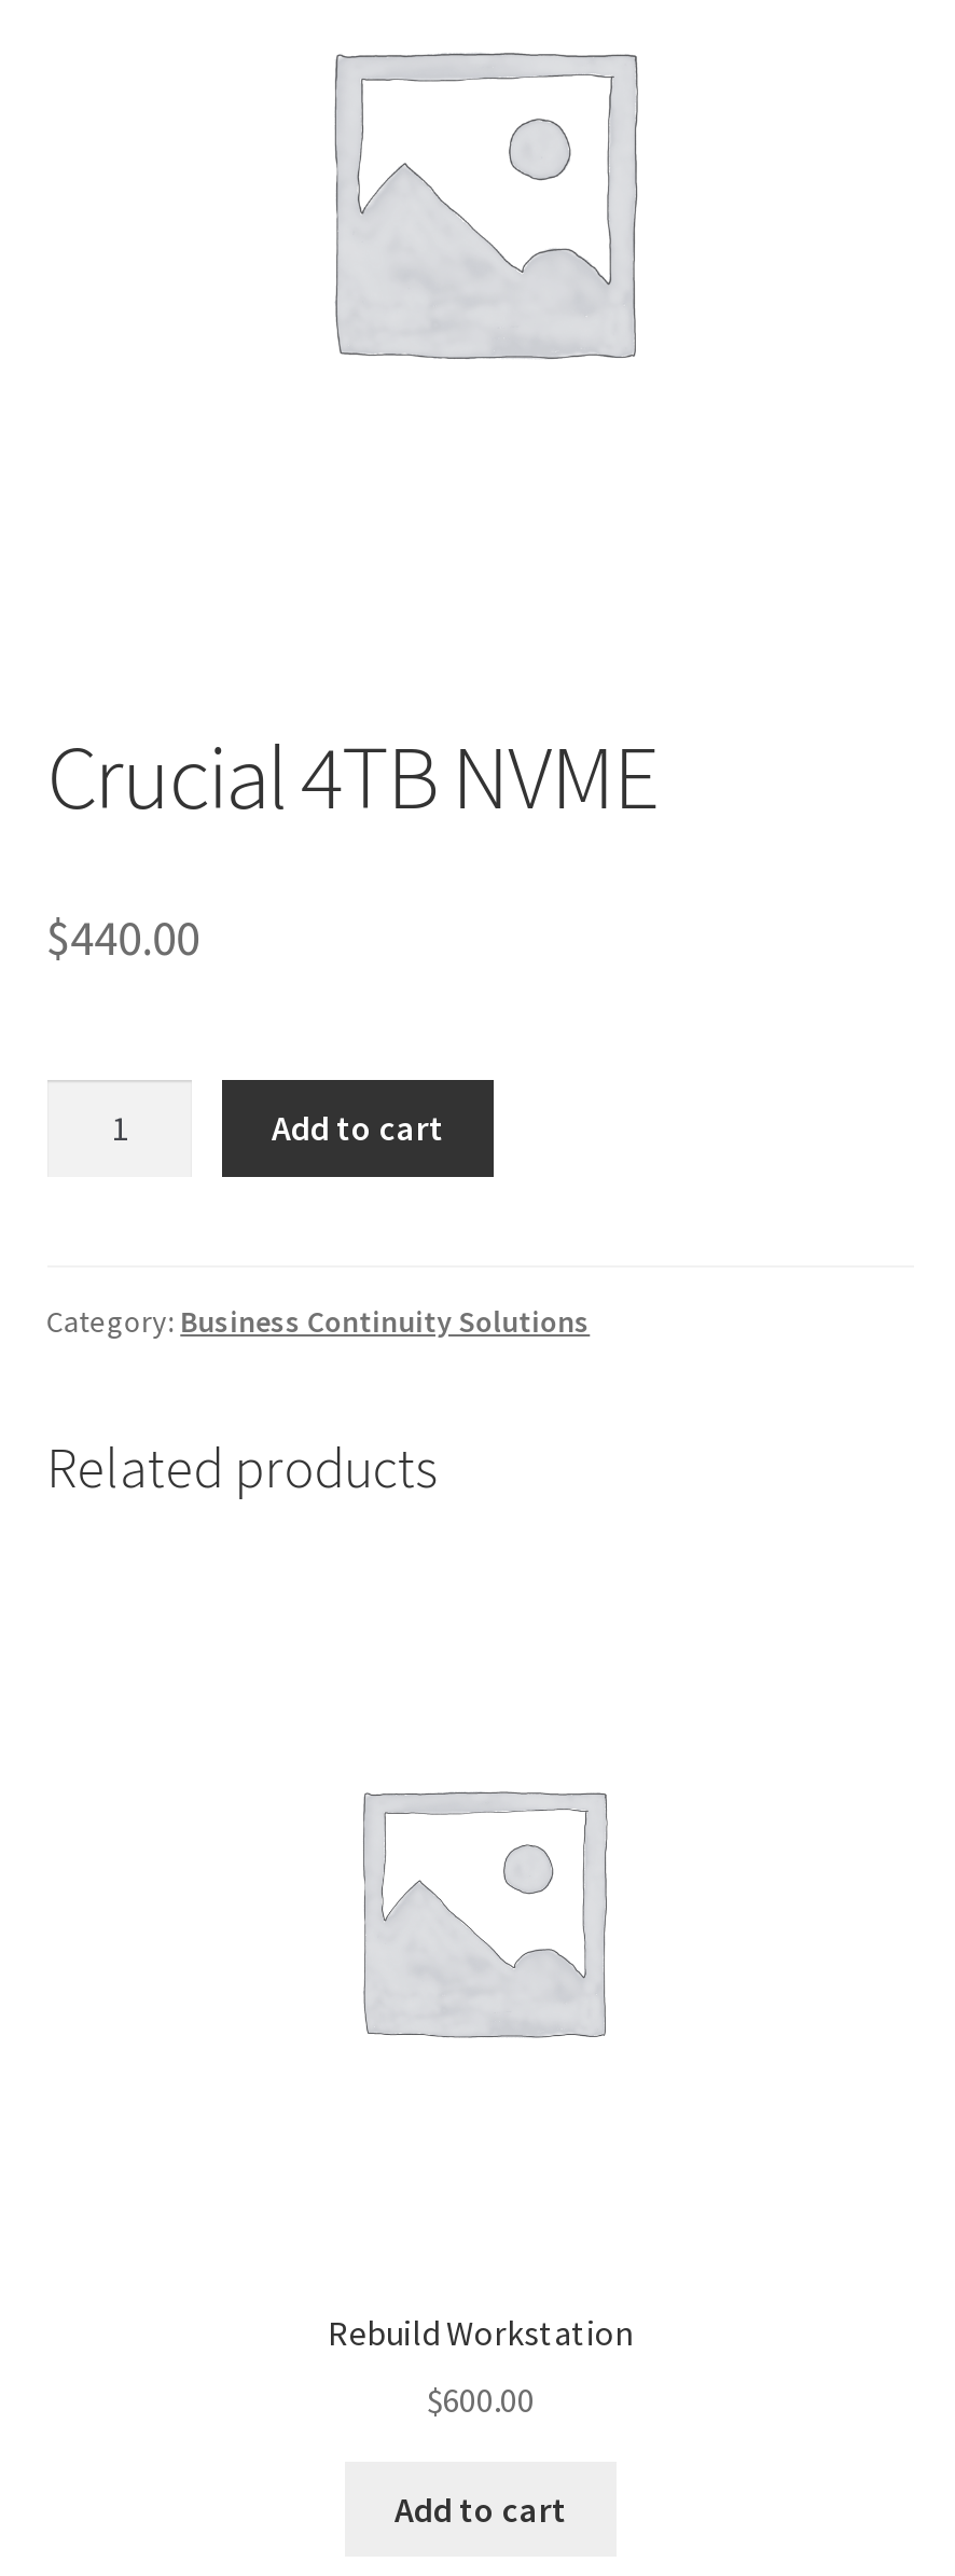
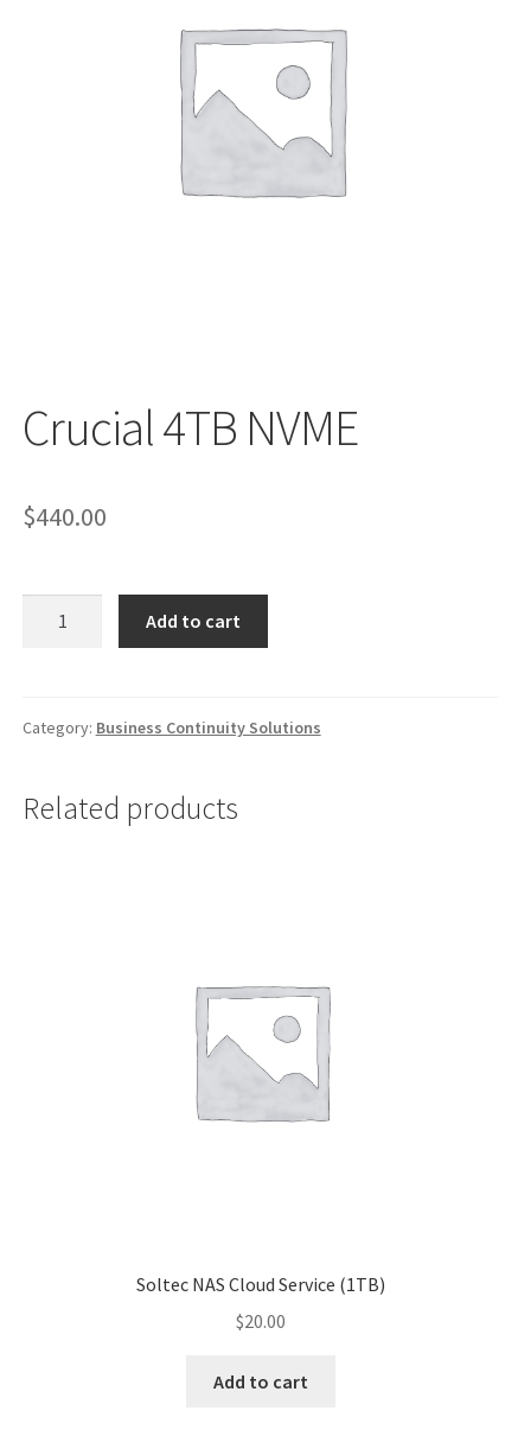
- Rebuild Workstation
+ Soltec NAS Cloud Service (1TB)

- $600.00
+ $20.00
